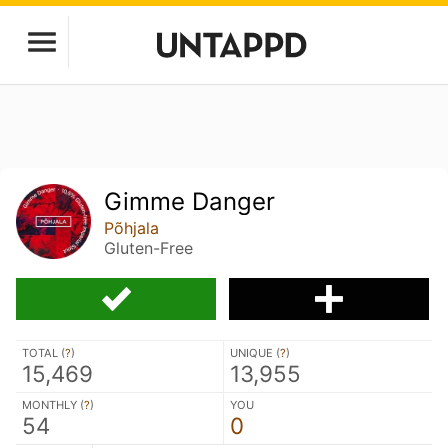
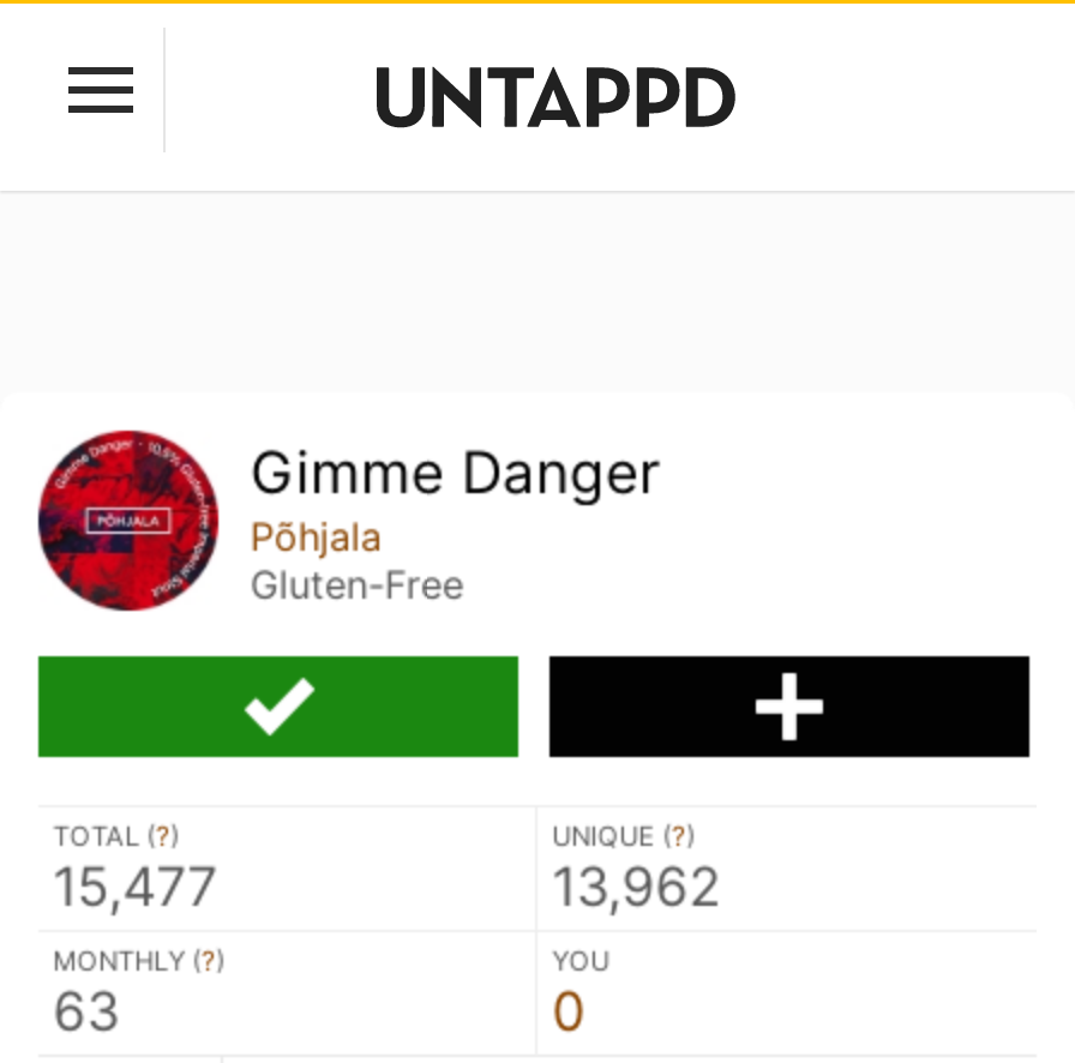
- 15,469
+ 15,477

- 13,955
+ 13,962

- 54
+ 63
